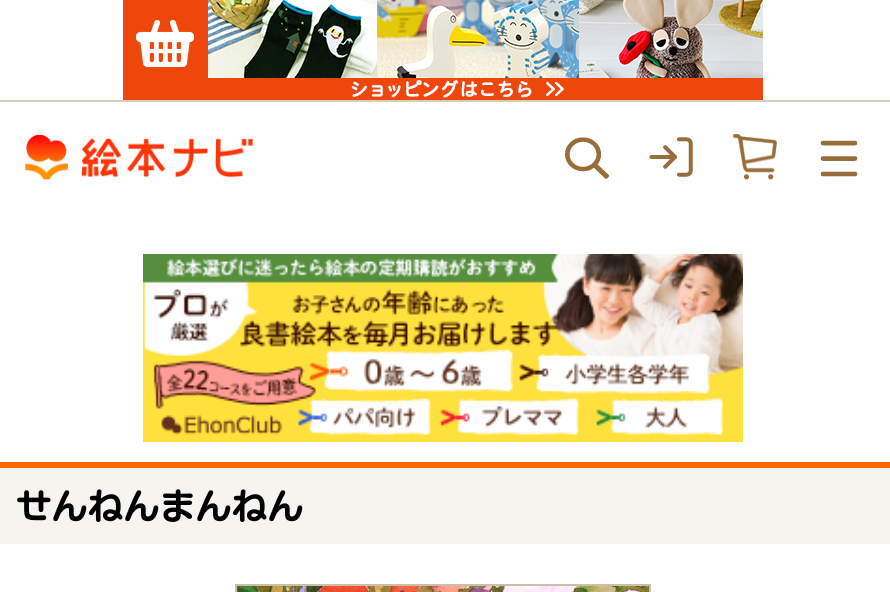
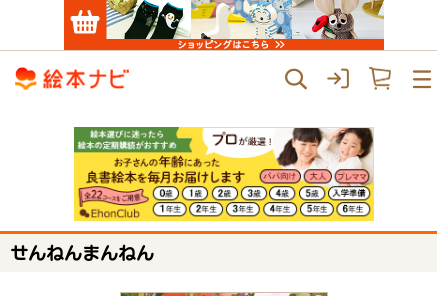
- [image]
+ [image]
